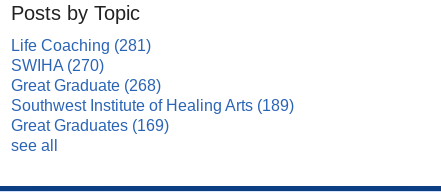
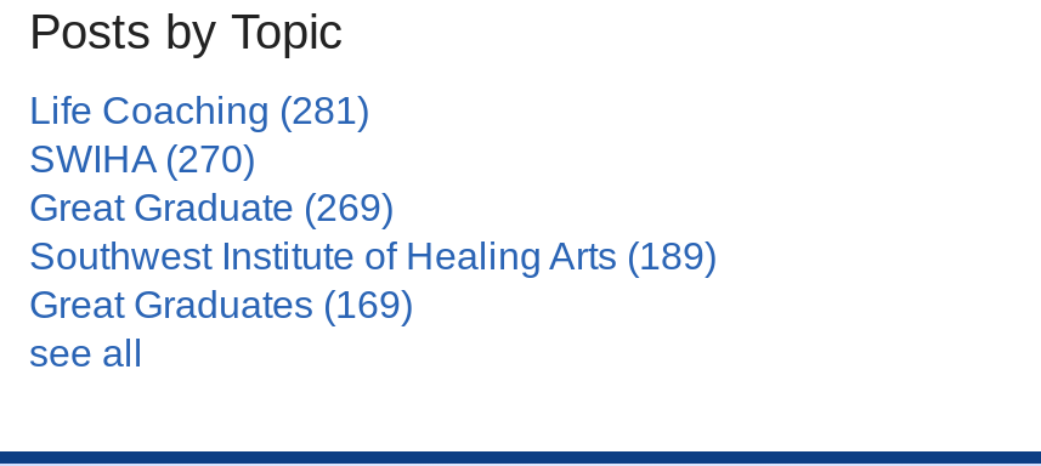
- Great Graduate (268)
+ Great Graduate (269)
